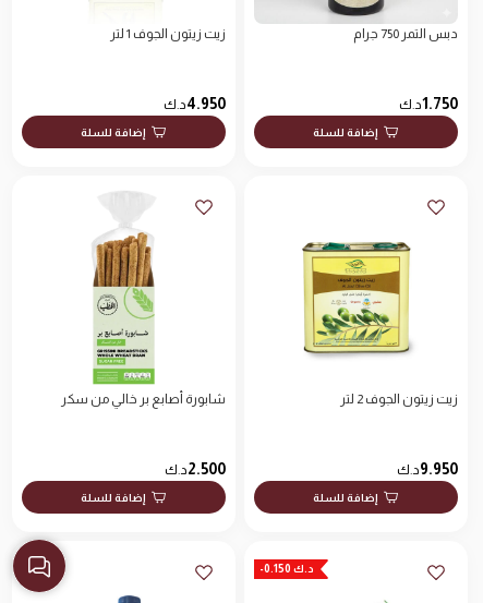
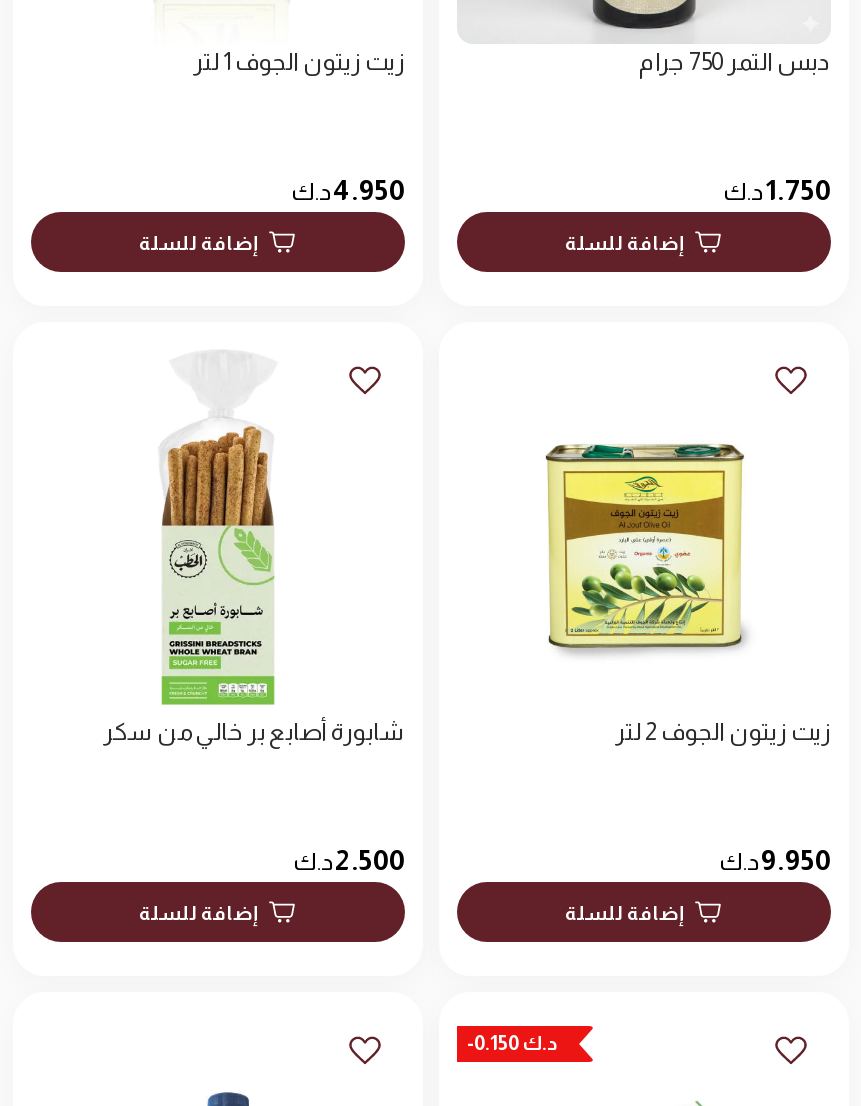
- [image]
